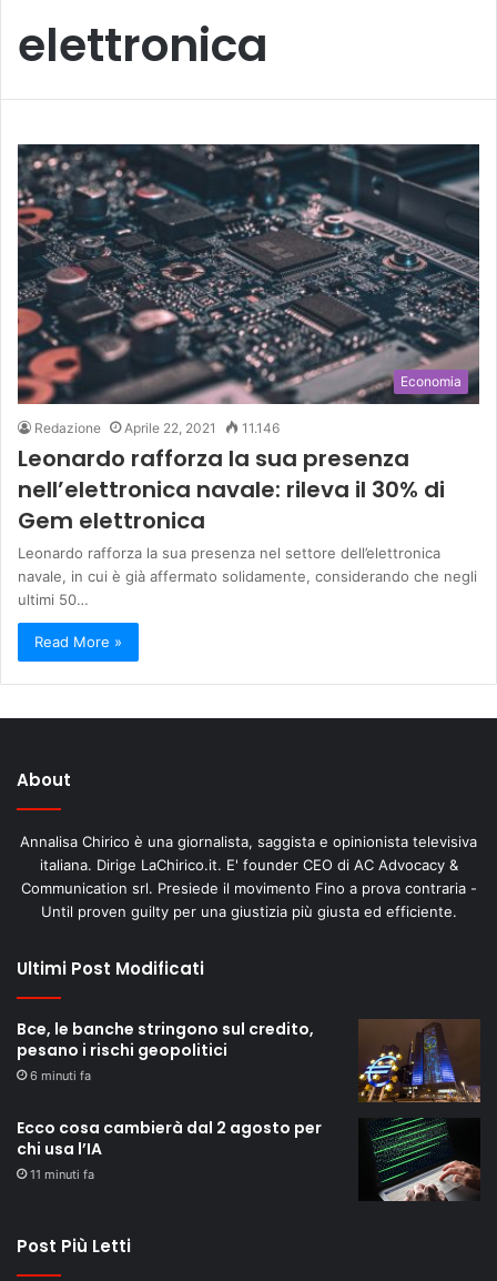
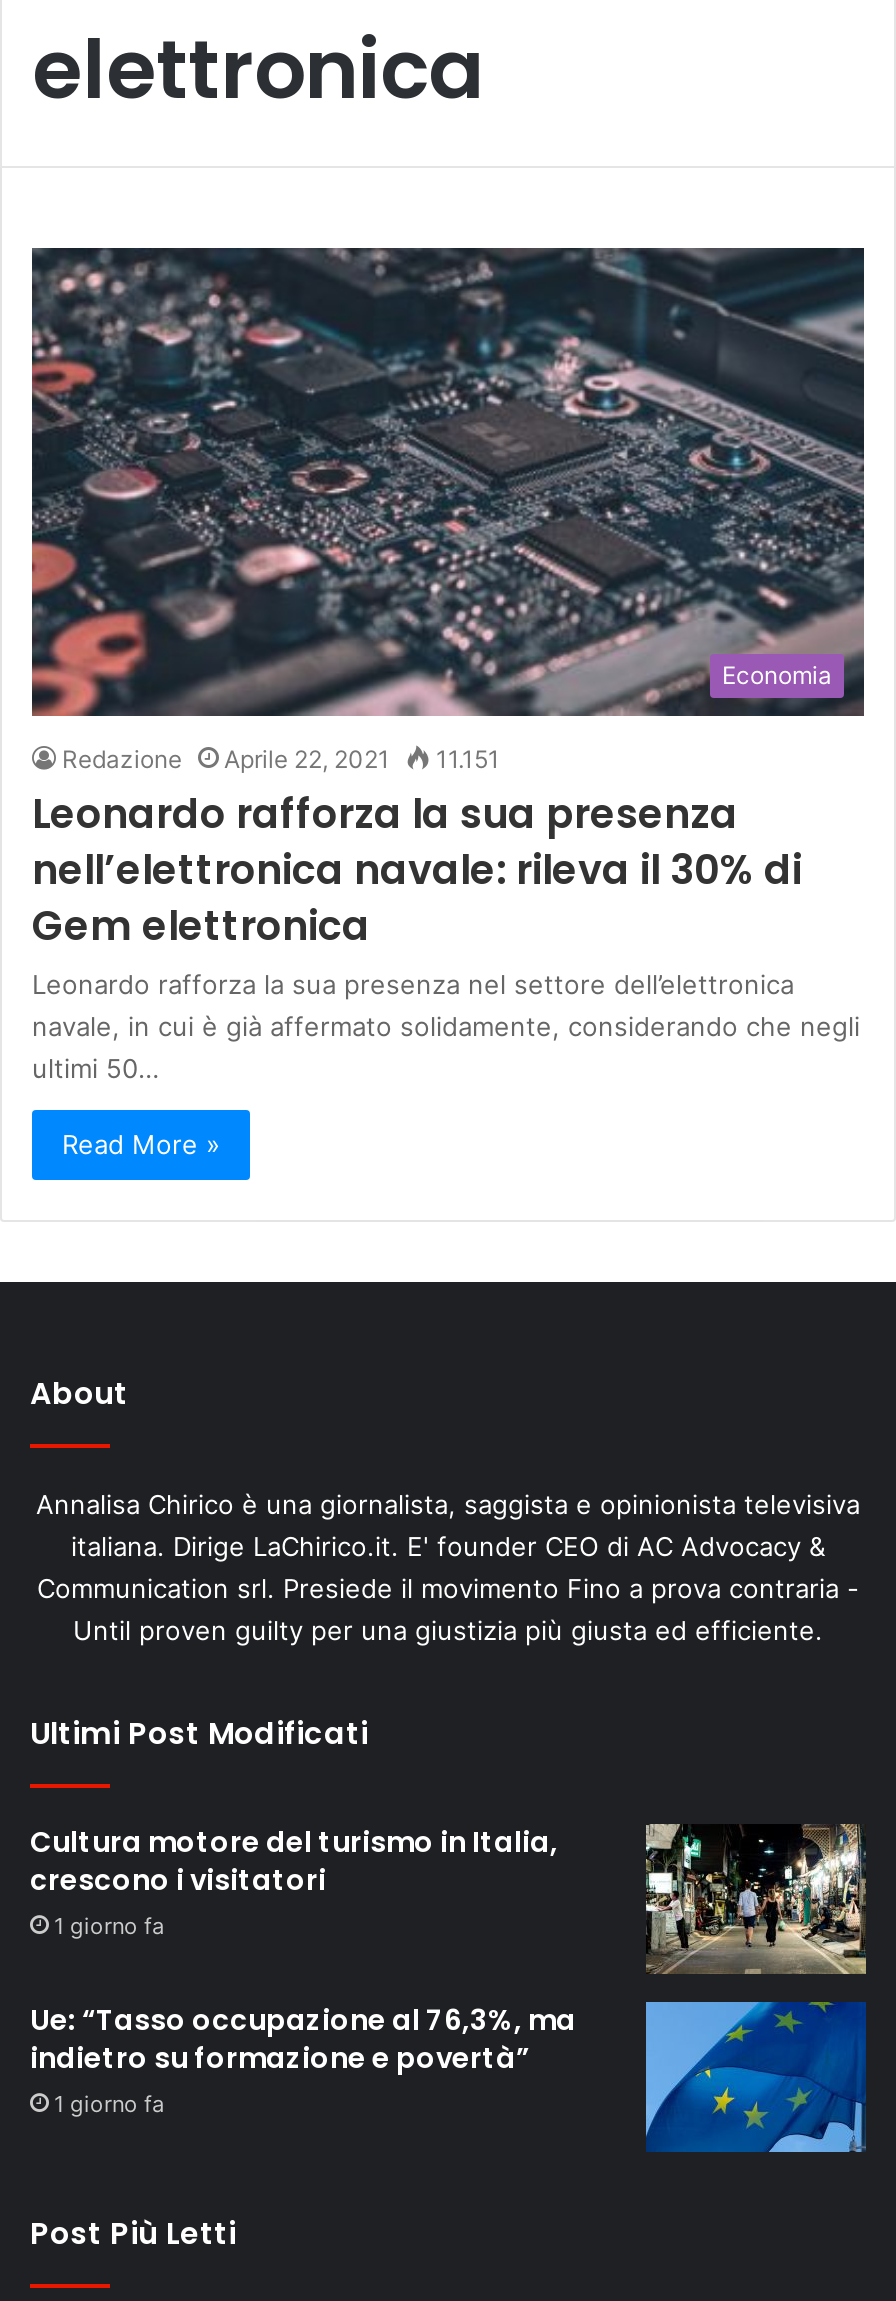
- Redazione Aprile 22, 2021 11.146
+ Redazione Aprile 22, 2021 11.151

- Bce, le banche stringono sul credito,
- pesano i rischi geopolitici
- 6 minuti fa
+ Cultura motore del turismo in Italia,
+ crescono i visitatori
+ 1 giorno fa

- [image]
+ [image]

- [image]
- Ecco cosa cambierà dal 2 agosto per
- chi usa l’IA
- 11 minuti fa
+ [image]
+ Ue: “Tasso occupazione al 76,3%, ma
+ indietro su formazione e povertà”
+ 1 giorno fa
